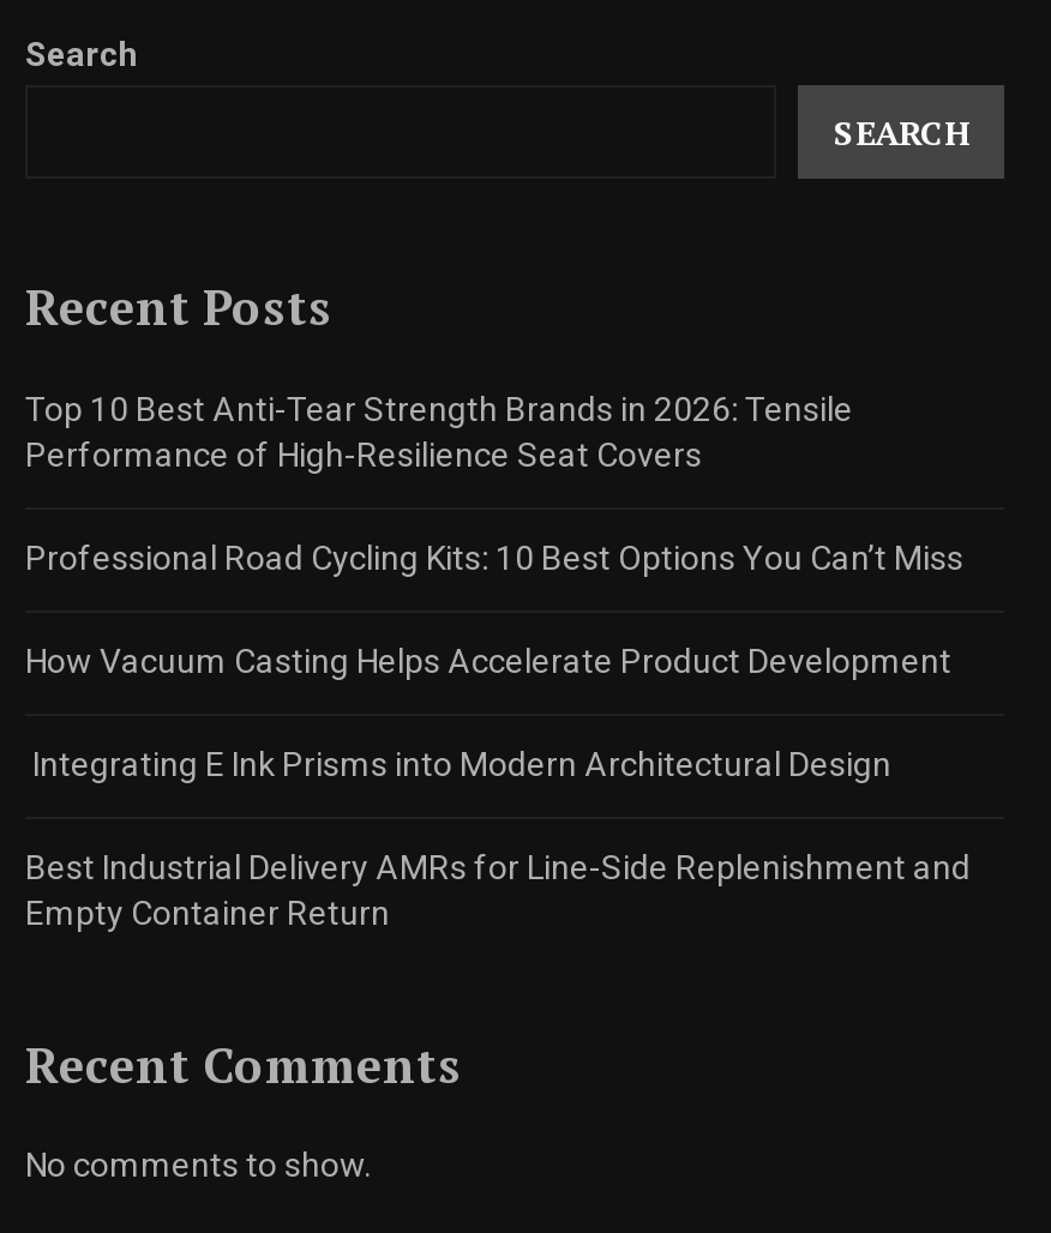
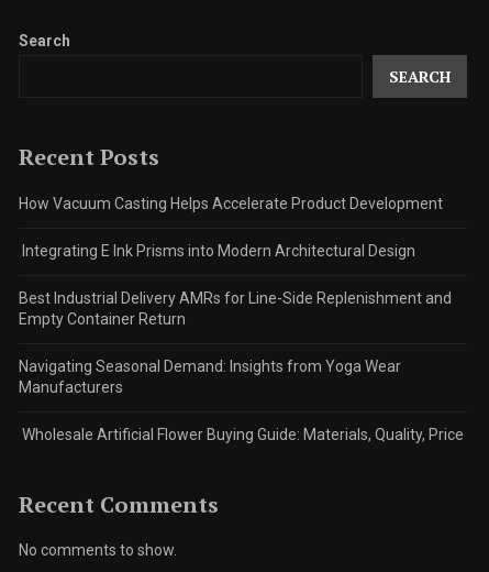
- Top 10 Best Anti-Tear Strength Brands in 2026: Tensile
- Performance of High-Resilience Seat Covers
- Professional Road Cycling Kits: 10 Best Options You Can’t Miss

moved up: How Vacuum Casting Helps Accelerate Product Development | Integrating E Ink Prisms into Modern Architectural Design | Best Industrial Delivery AMRs for Line-Side Replenishment and | Empty Container Return

+ Navigating Seasonal Demand: Insights from Yoga Wear
+ Manufacturers
+ Wholesale Artificial Flower Buying Guide: Materials, Quality, Price
